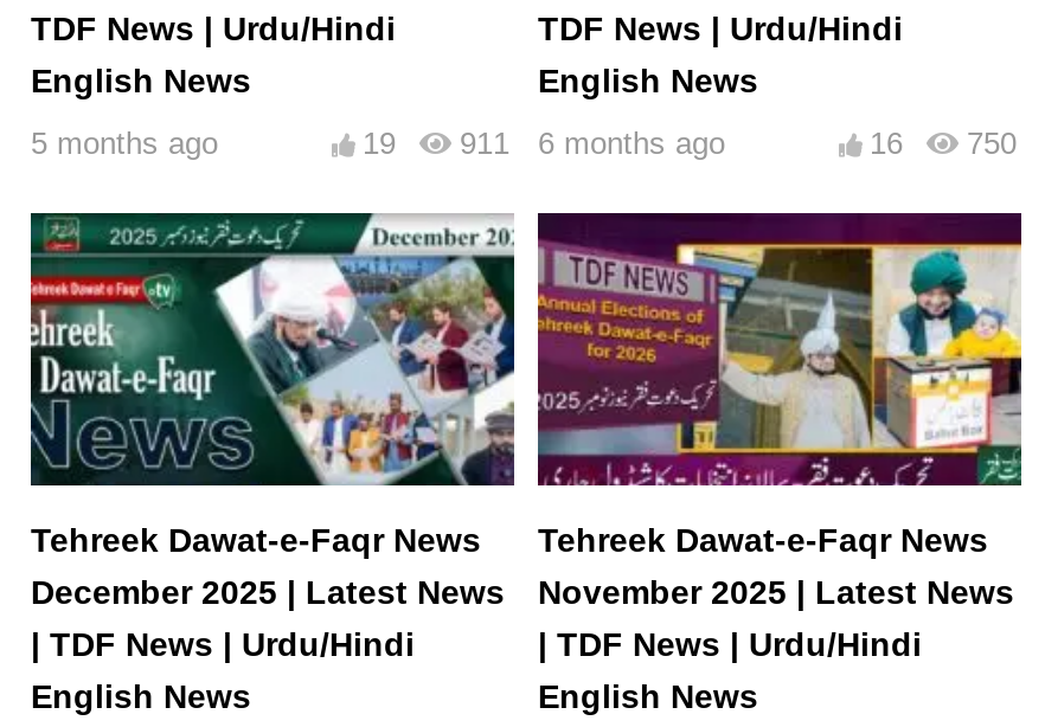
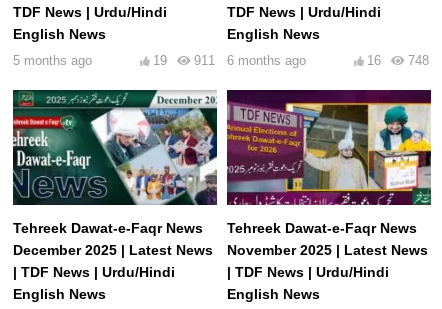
- 16 750
+ 16 748
